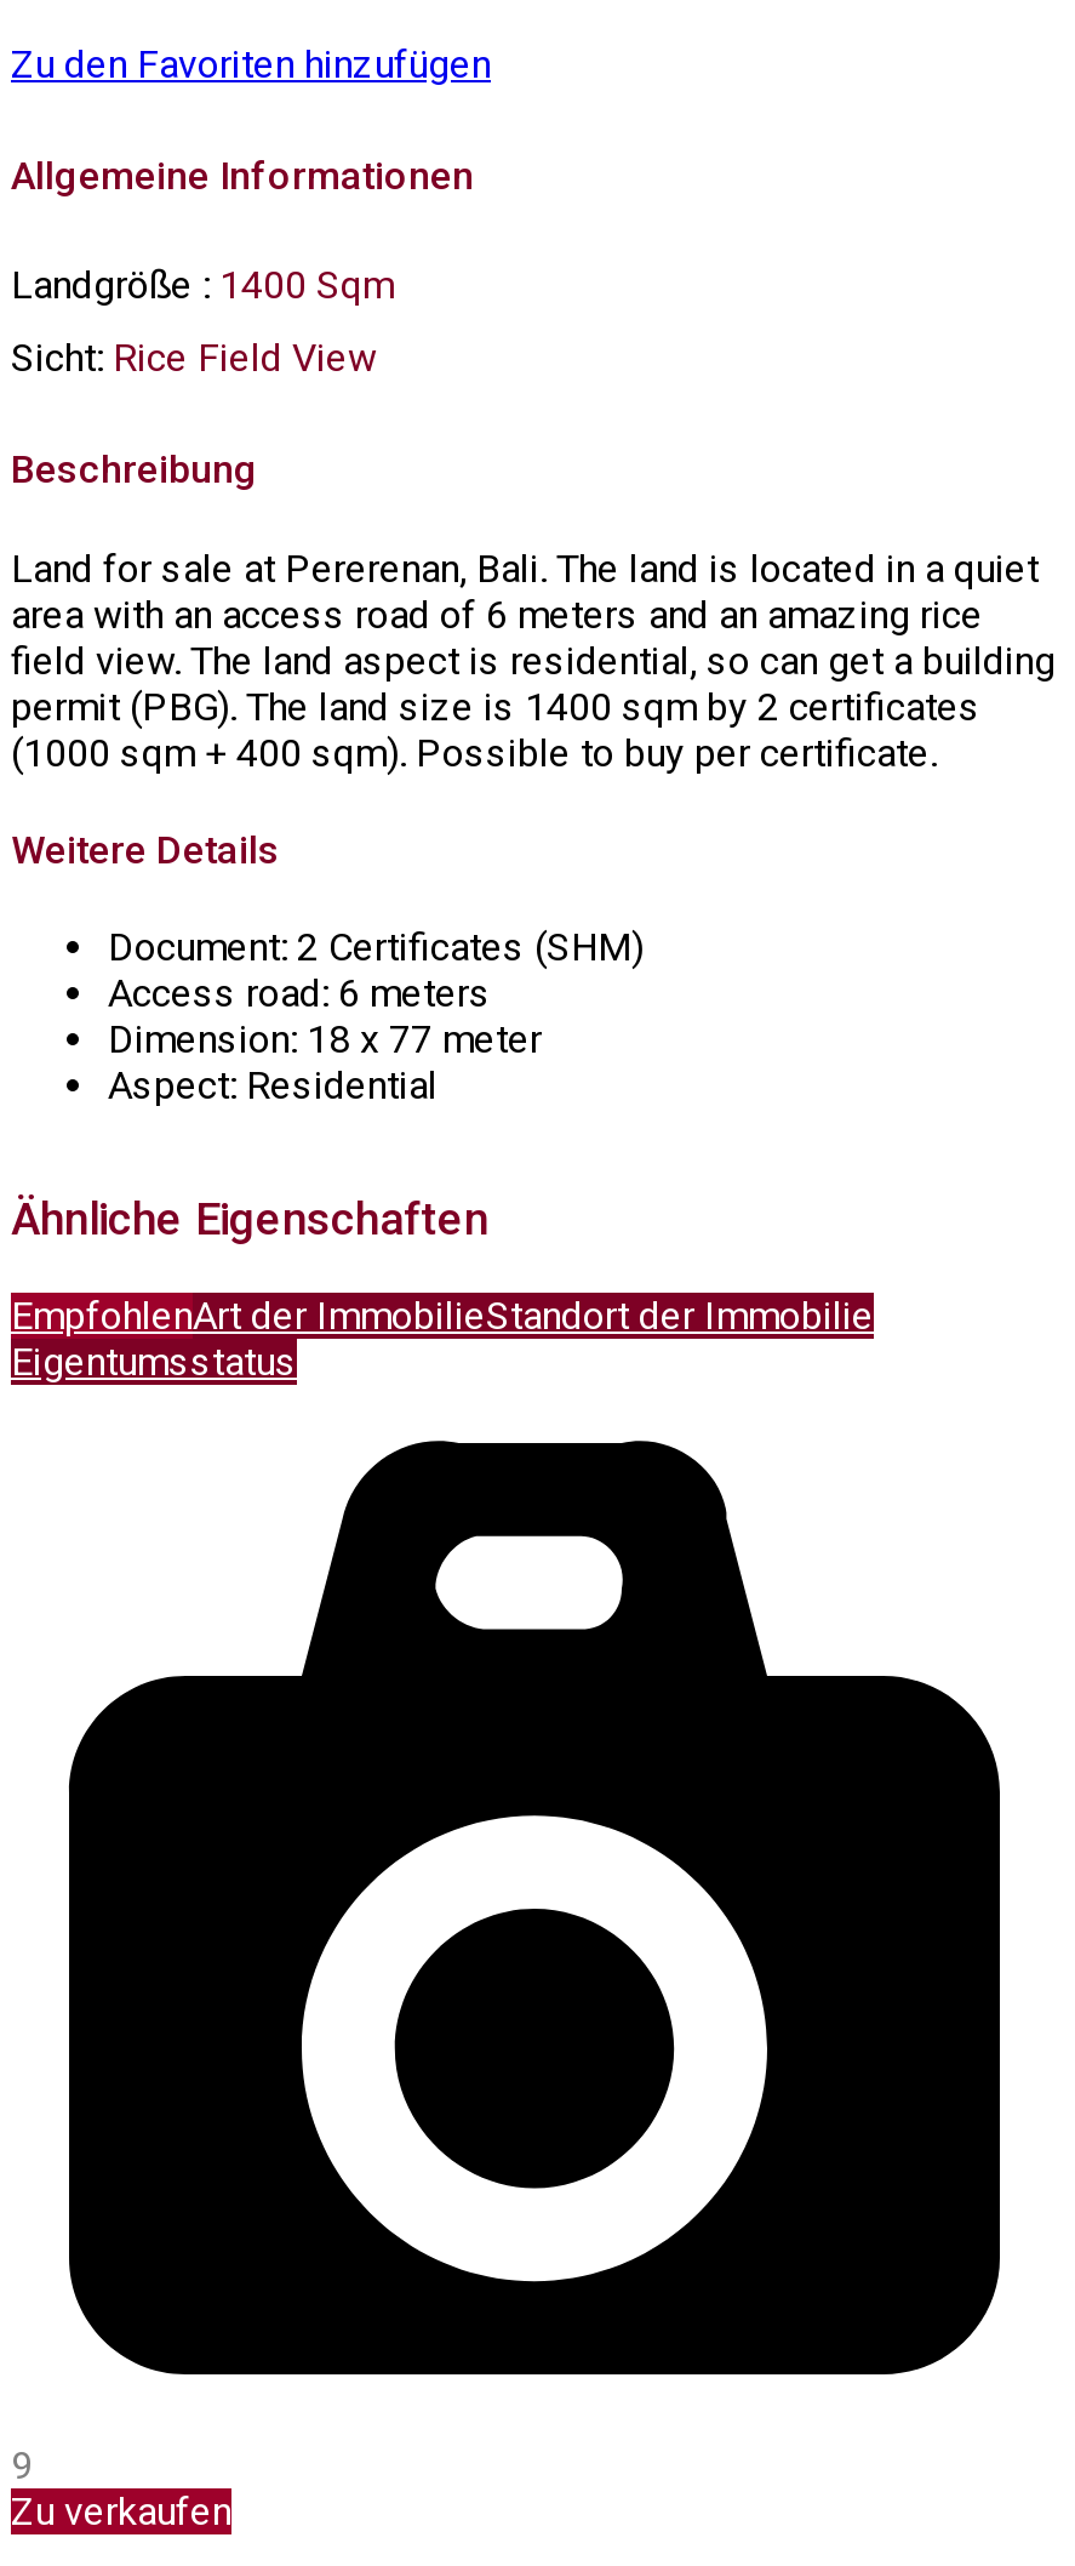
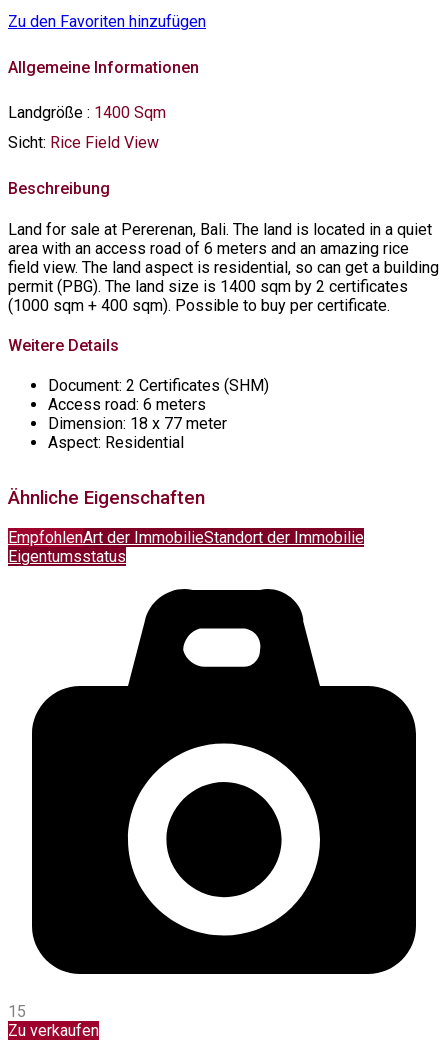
- 9
+ 15
